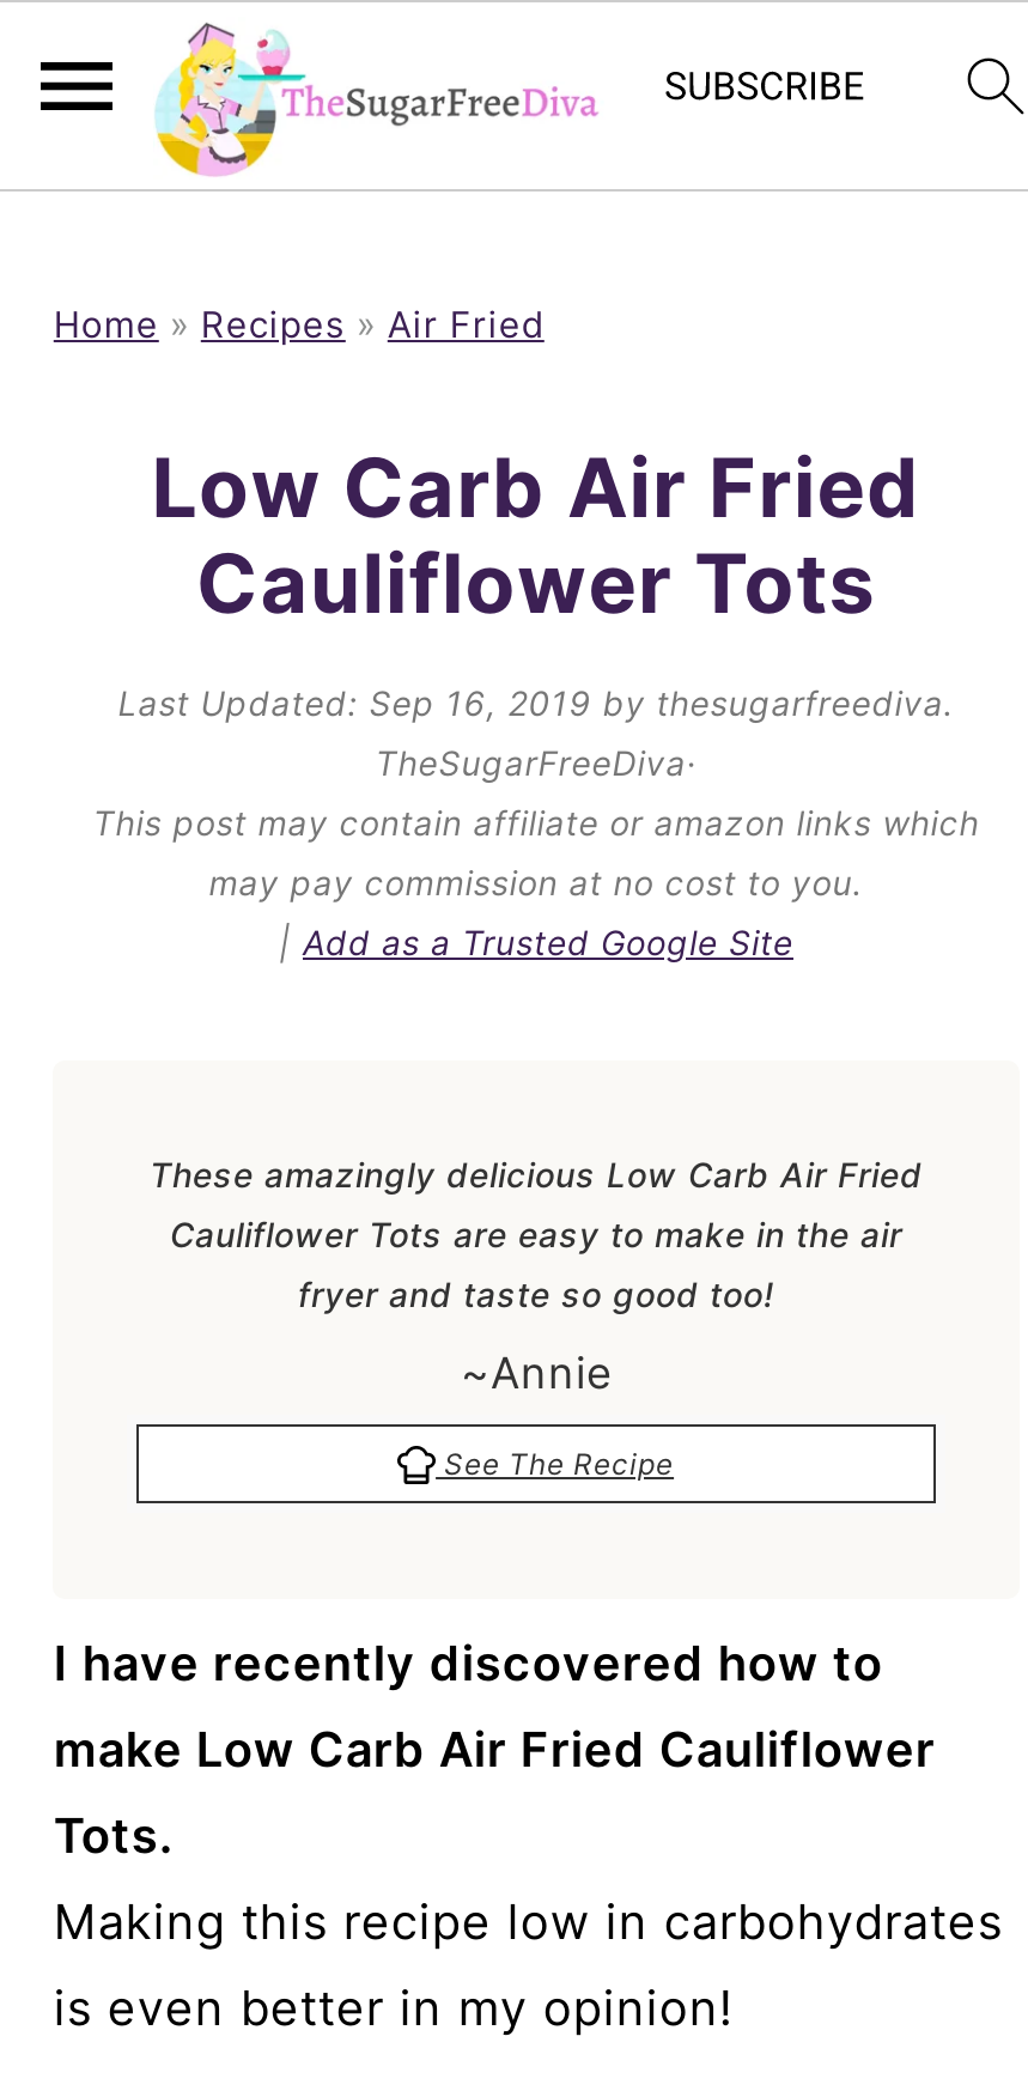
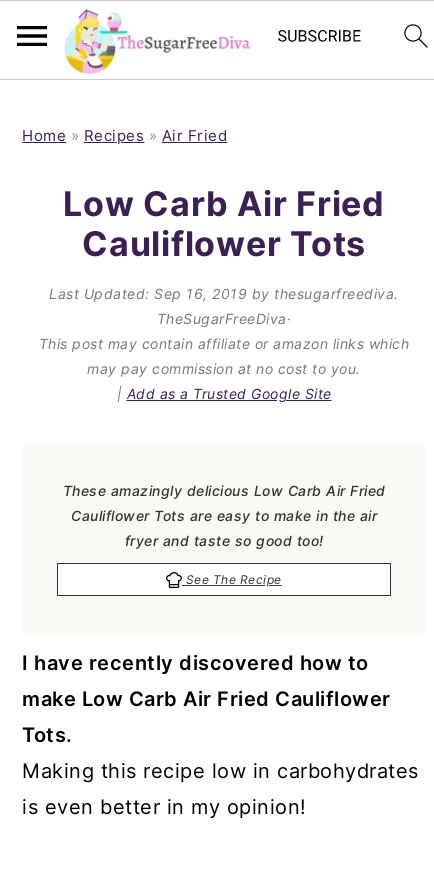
- ~Annie

moved up: See The Recipe | I have recently discovered how to | make Low Carb Air Fried Cauliflower | Tots. | Making this recipe low in carbohydrates | is even better in my opinion!
